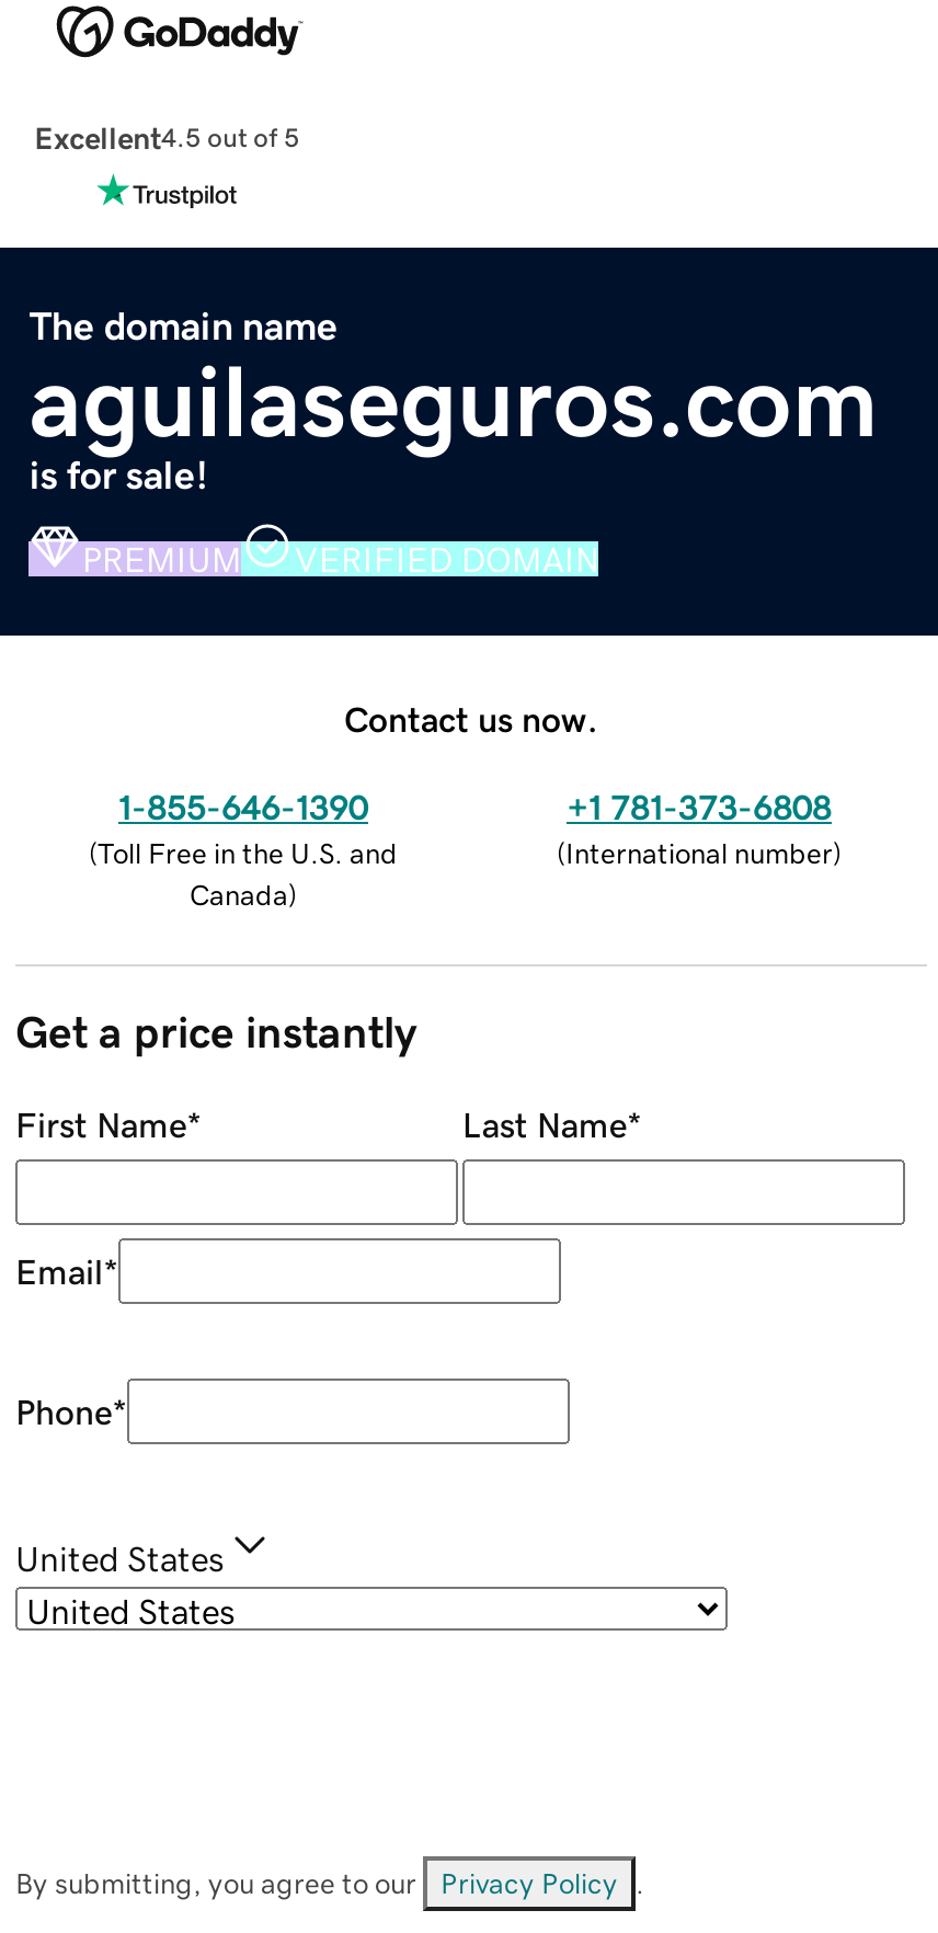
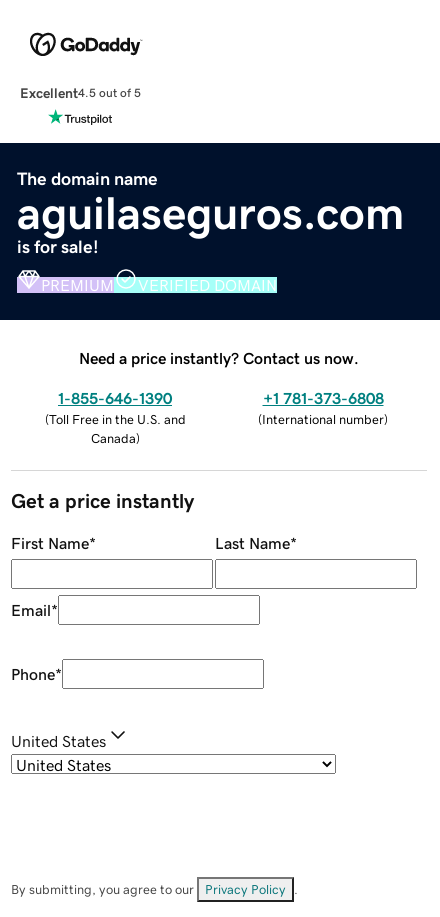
- Contact us now.
+ Need a price instantly? Contact us now.
